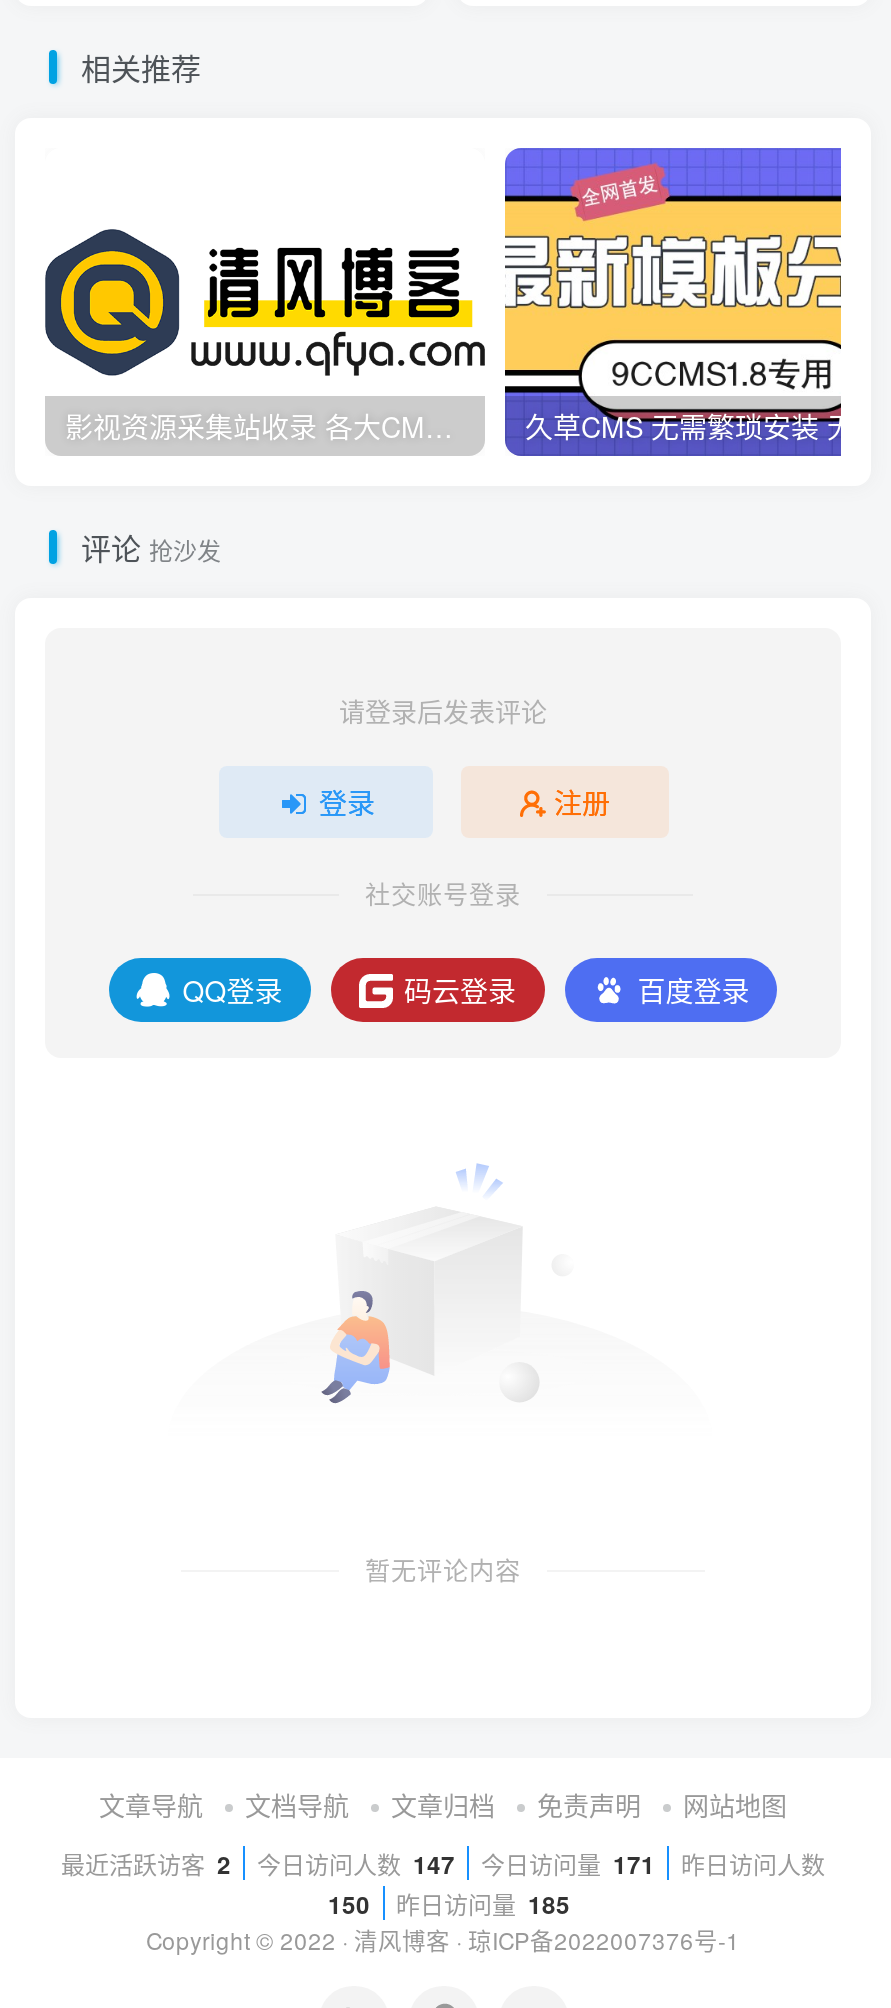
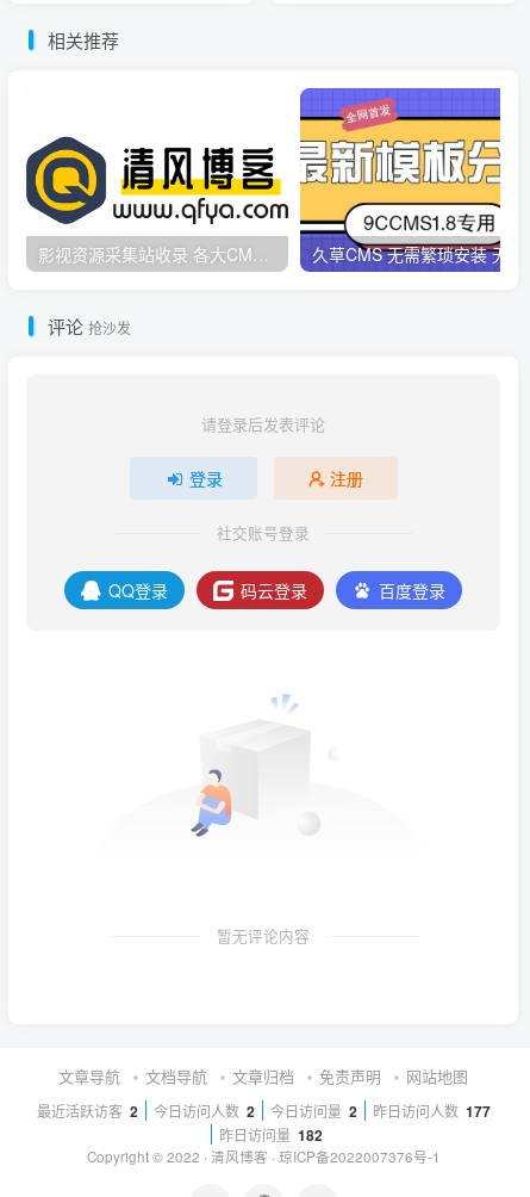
- 今日访问人数 147
- 今日访问量 171
- 昨日访问人数
- 150
- 昨日访问量 185
+ 今日访问人数 2
+ 今日访问量 2
+ 昨日访问人数 177
+ 昨日访问量 182
